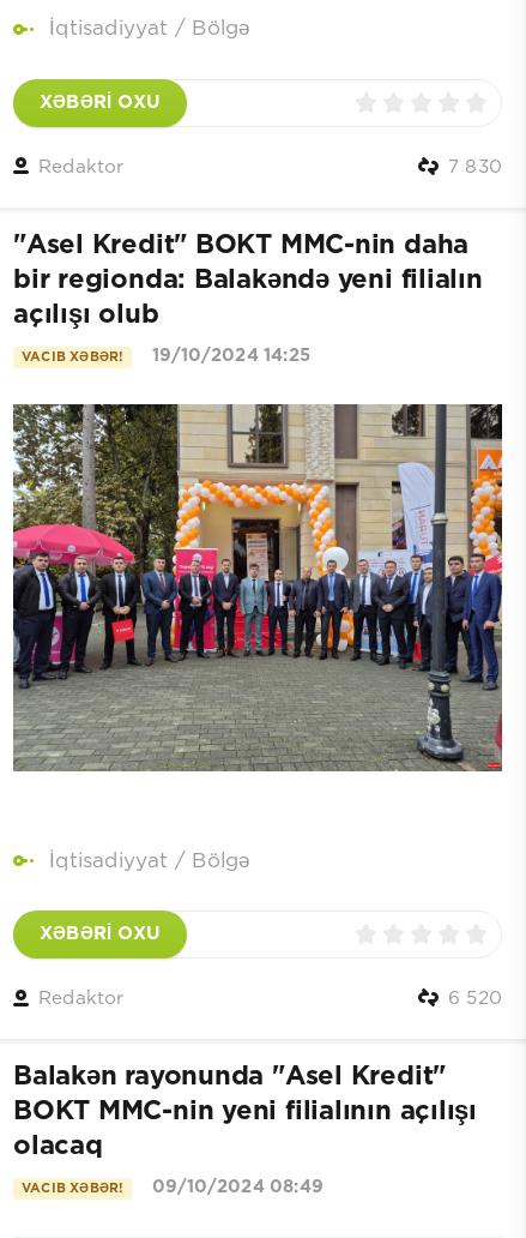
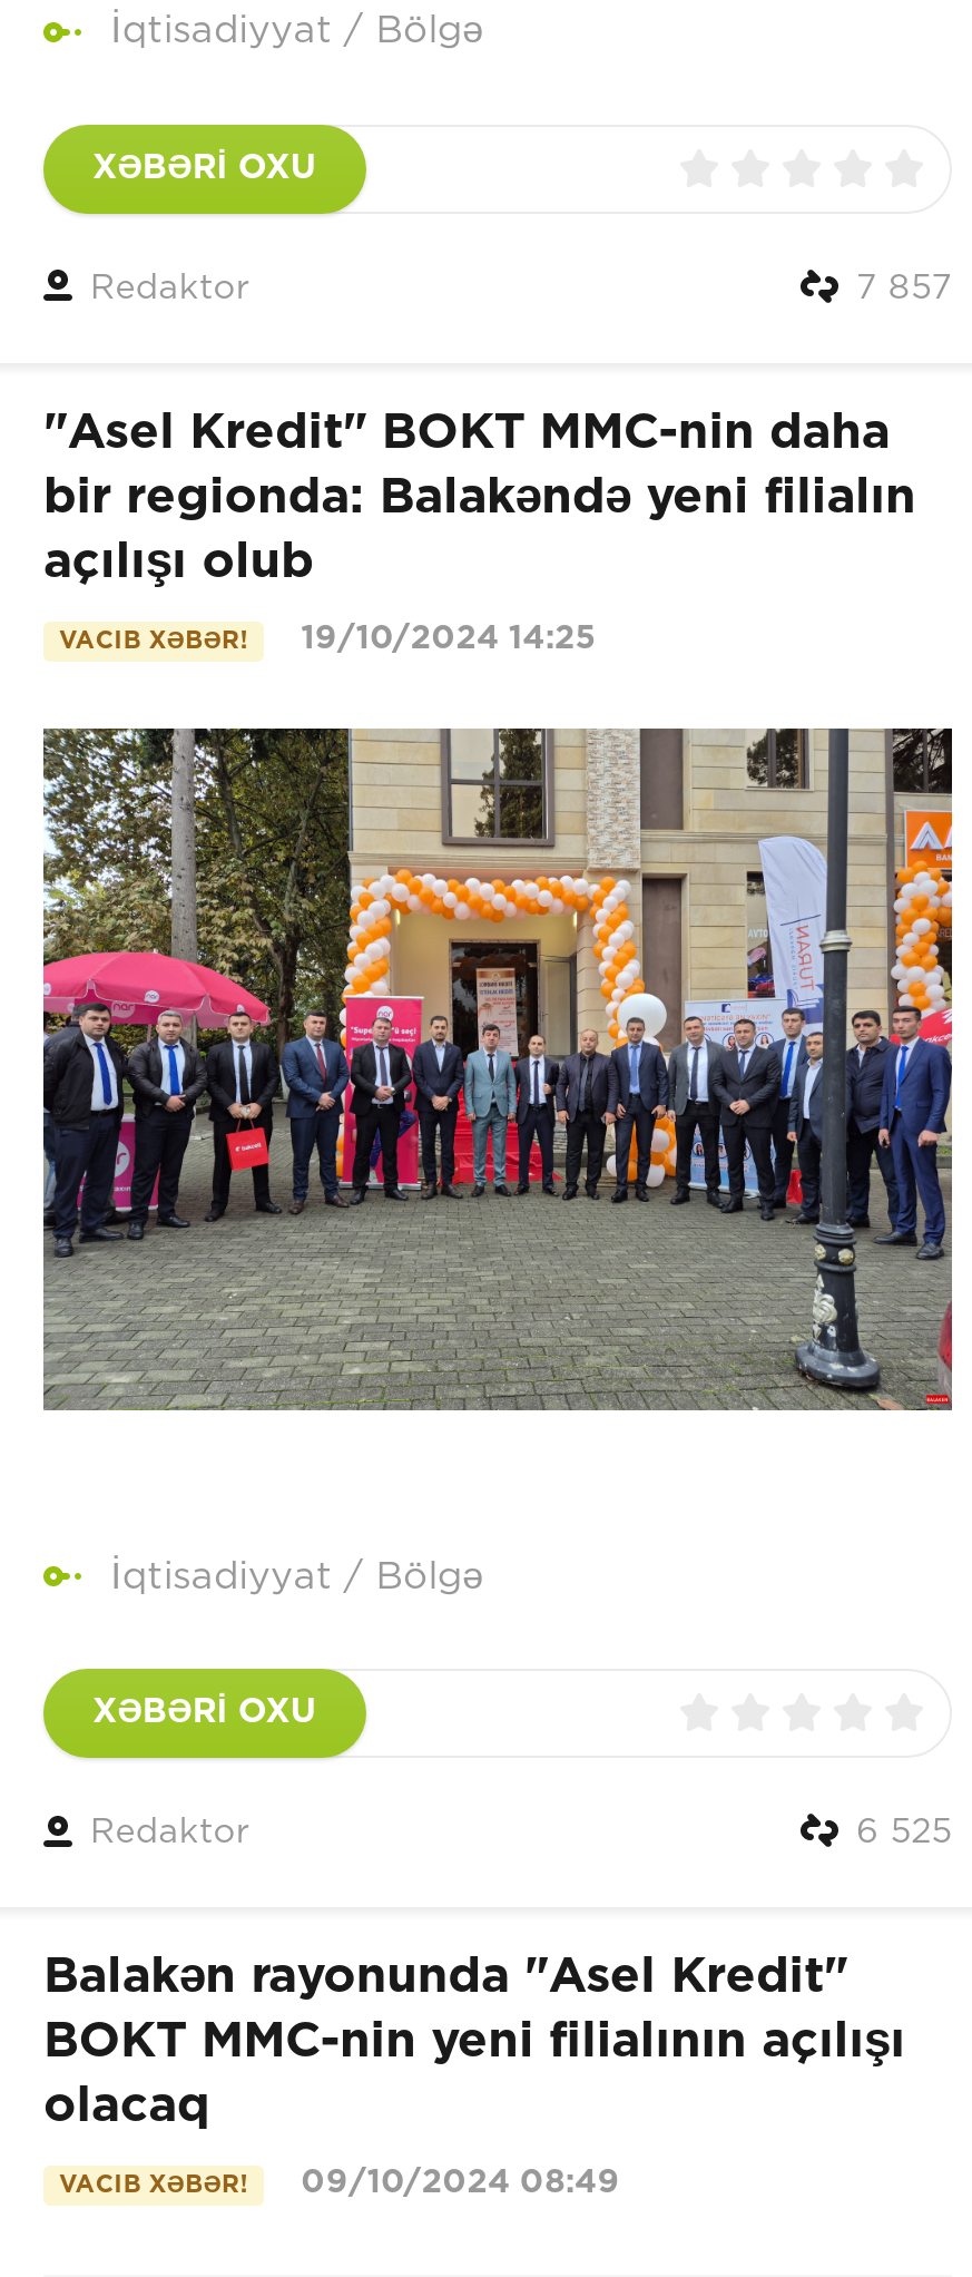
- 7 830
+ 7 857

- 6 520
+ 6 525
